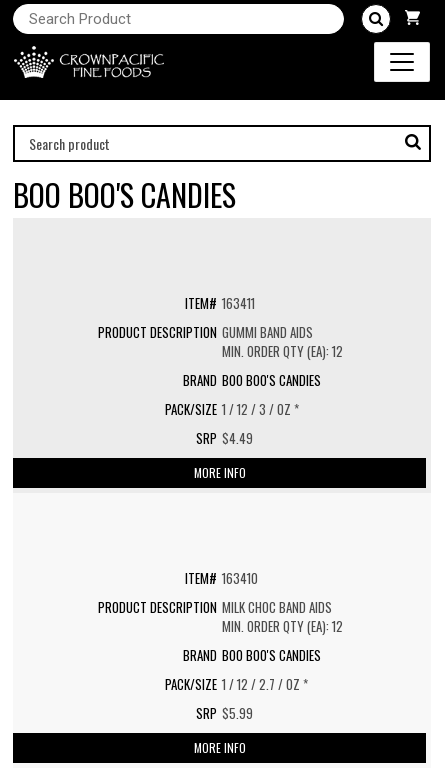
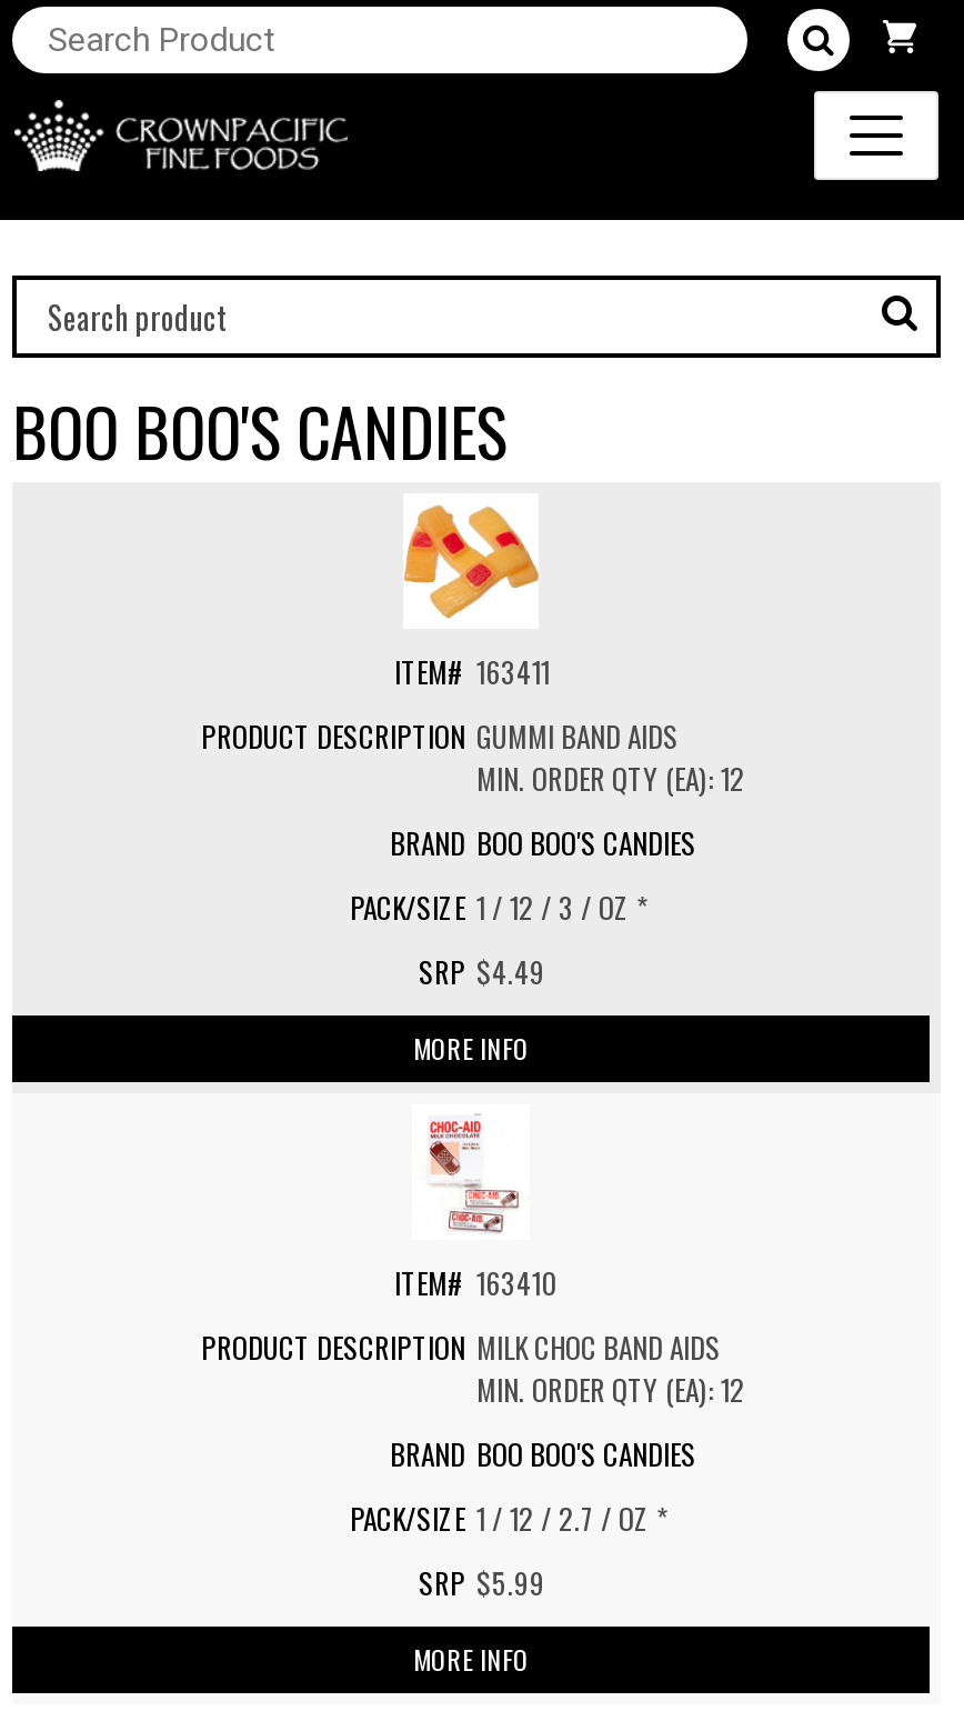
+ [image]

+ [image]
